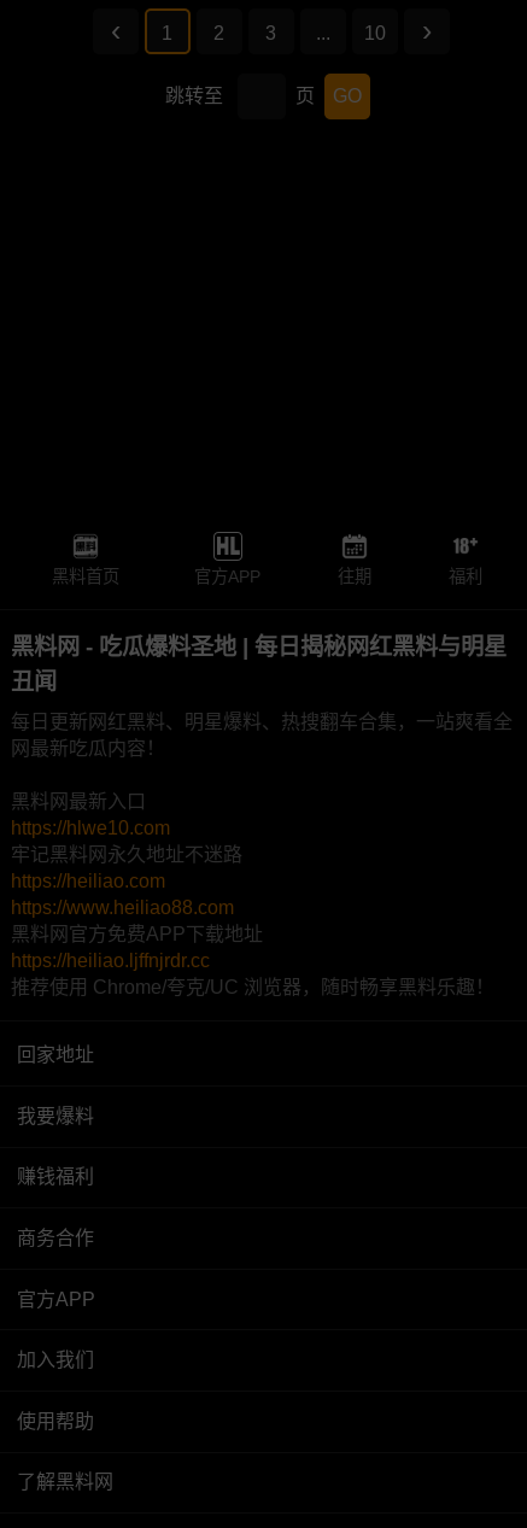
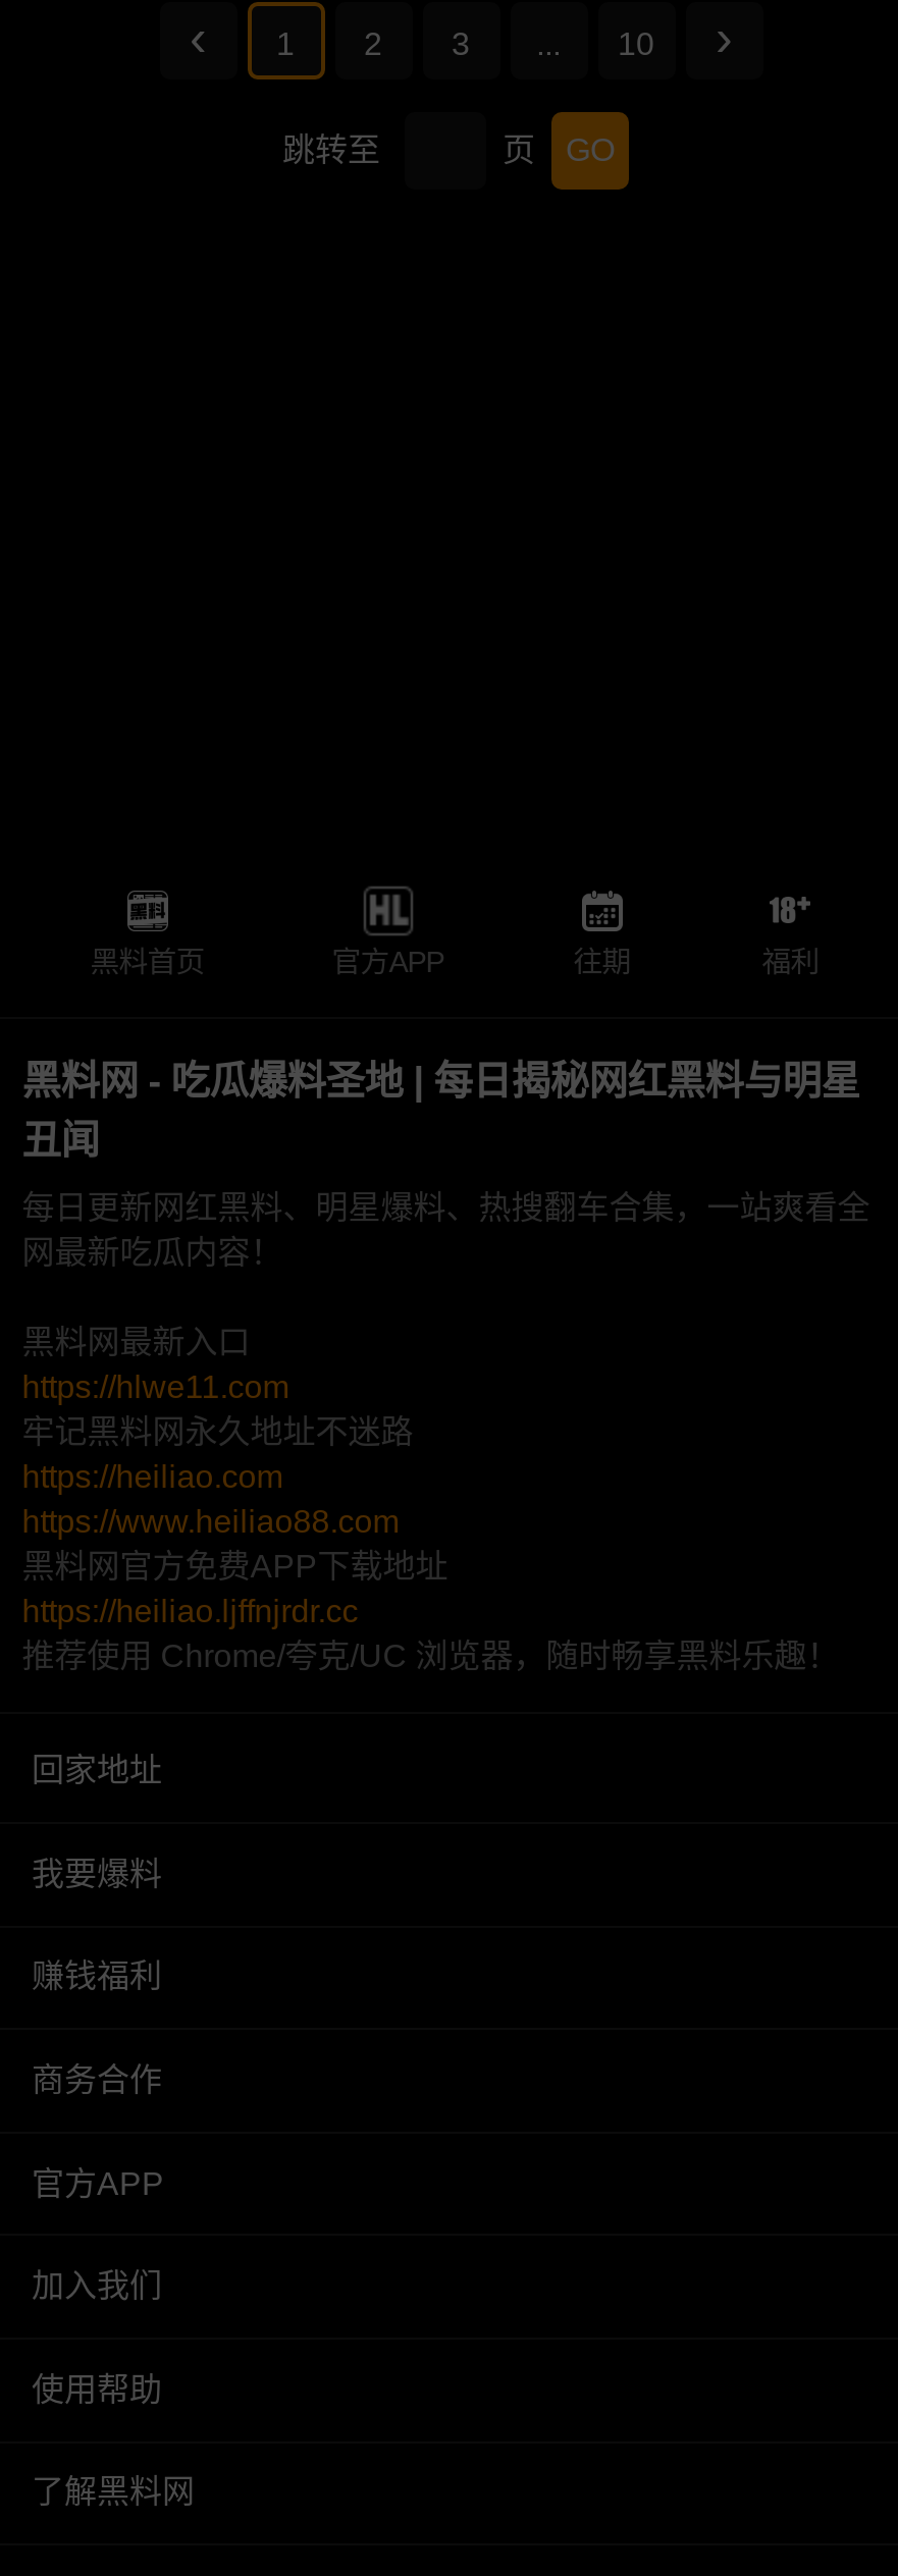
- https://hlwe10.com
+ https://hlwe11.com
